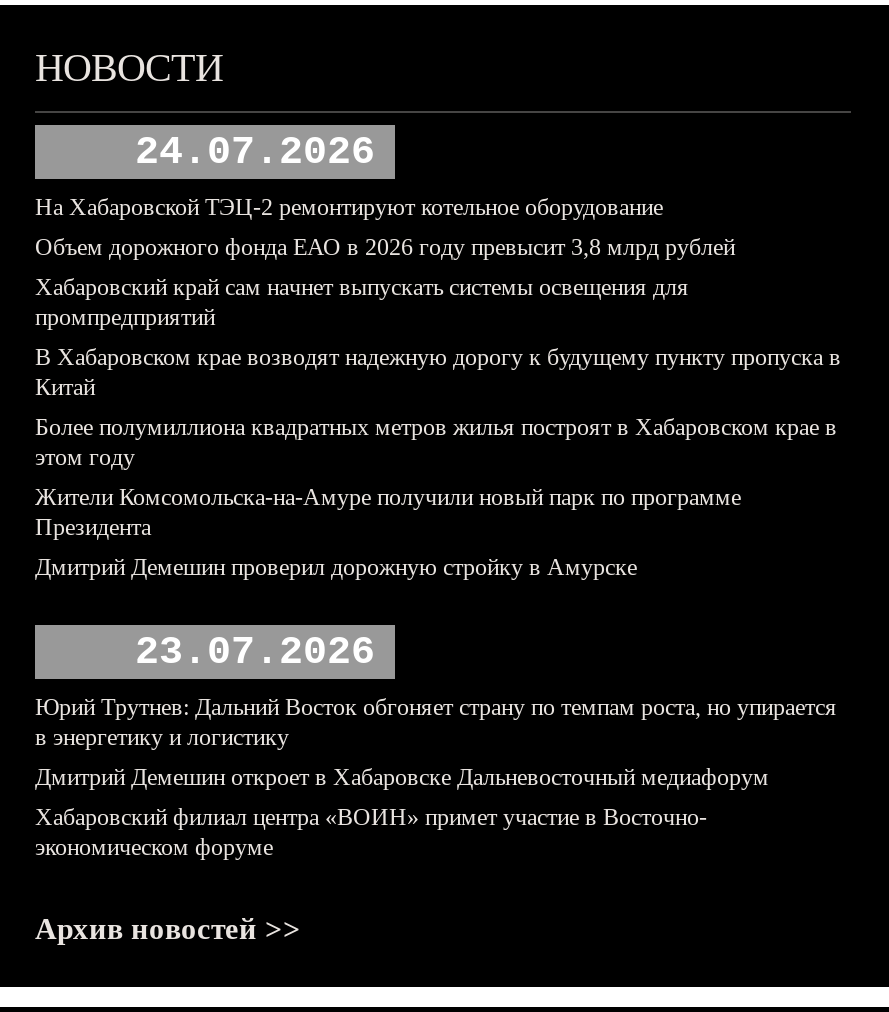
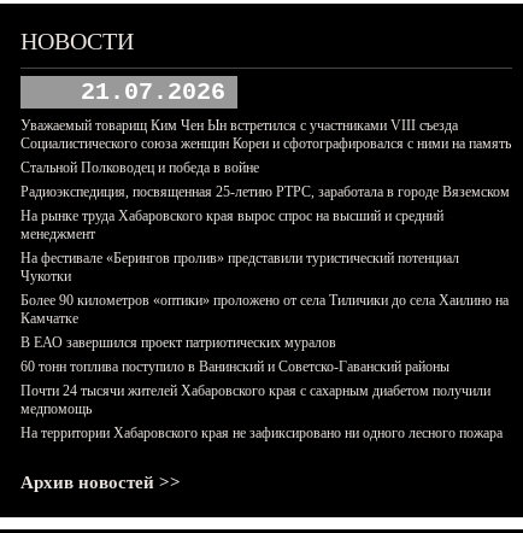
- 24.07.2026
- На Хабаровской ТЭЦ-2 ремонтируют котельное оборудование
- Объем дорожного фонда ЕАО в 2026 году превысит 3,8 млрд рублей
- Хабаровский край сам начнет выпускать системы освещения для
- промпредприятий
- В Хабаровском крае возводят надежную дорогу к будущему пункту пропуска в
- Китай
- Более полумиллиона квадратных метров жилья построят в Хабаровском крае в
- этом году
- Жители Комсомольска-на-Амуре получили новый парк по программе
- Президента
- Дмитрий Демешин проверил дорожную стройку в Амурске
- 23.07.2026
- Юрий Трутнев: Дальний Восток обгоняет страну по темпам роста, но упирается
- в энергетику и логистику
- Дмитрий Демешин откроет в Хабаровске Дальневосточный медиафорум
- Хабаровский филиал центра «ВОИН» примет участие в Восточно-
- экономическом форуме
+ 21.07.2026
+ Уважаемый товарищ Ким Чен Ын встретился с участниками VIII съезда
+ Социалистического союза женщин Кореи и сфотографировался с ними на память
+ Стальной Полководец и победа в войне
+ Радиоэкспедиция, посвященная 25-летию РТРС, заработала в городе Вяземском
+ На рынке труда Хабаровского края вырос спрос на высший и средний
+ менеджмент
+ На фестивале «Берингов пролив» представили туристический потенциал
+ Чукотки
+ Более 90 километров «оптики» проложено от села Тиличики до села Хаилино на
+ Камчатке
+ В ЕАО завершился проект патриотических муралов
+ 60 тонн топлива поступило в Ванинский и Советско-Гаванский районы
+ Почти 24 тысячи жителей Хабаровского края с сахарным диабетом получили
+ медпомощь
+ На территории Хабаровского края не зафиксировано ни одного лесного пожара
